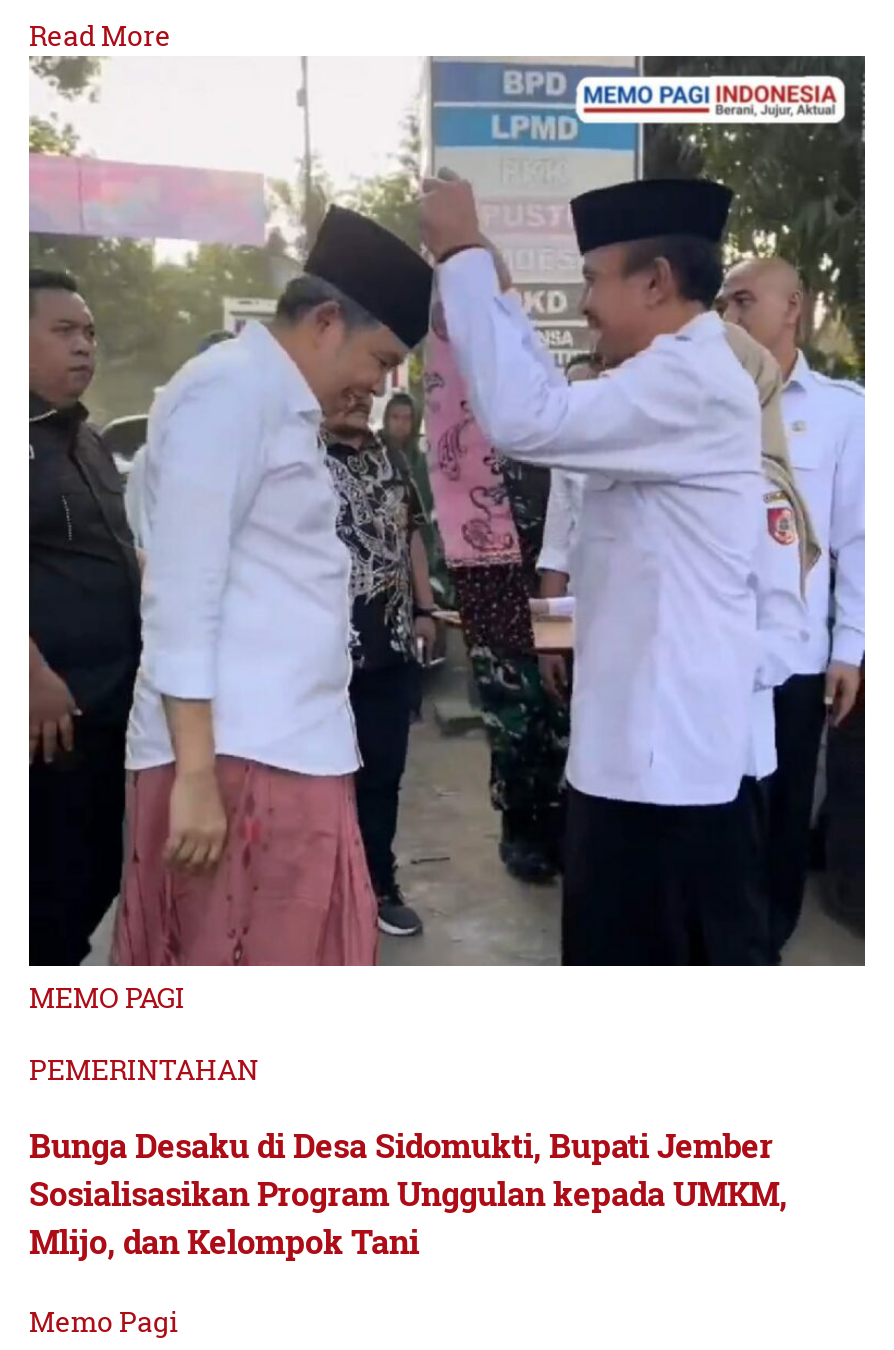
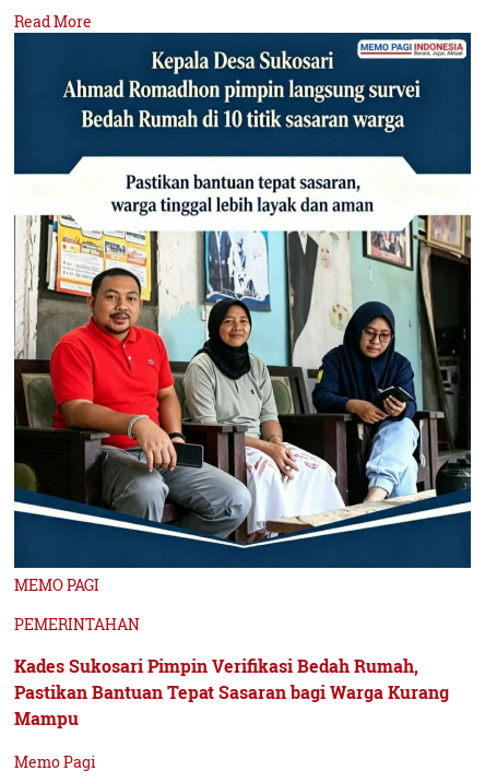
- [image]
+ [image]

- Bunga Desaku di Desa Sidomukti, Bupati Jember
- Sosialisasikan Program Unggulan kepada UMKM,
- Mlijo, dan Kelompok Tani
+ Kades Sukosari Pimpin Verifikasi Bedah Rumah,
+ Pastikan Bantuan Tepat Sasaran bagi Warga Kurang
+ Mampu
